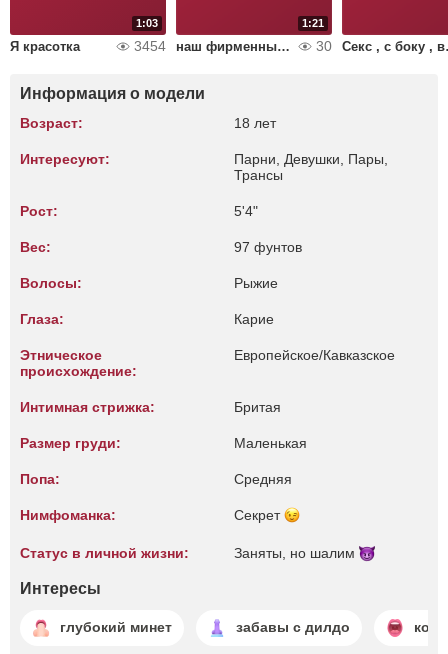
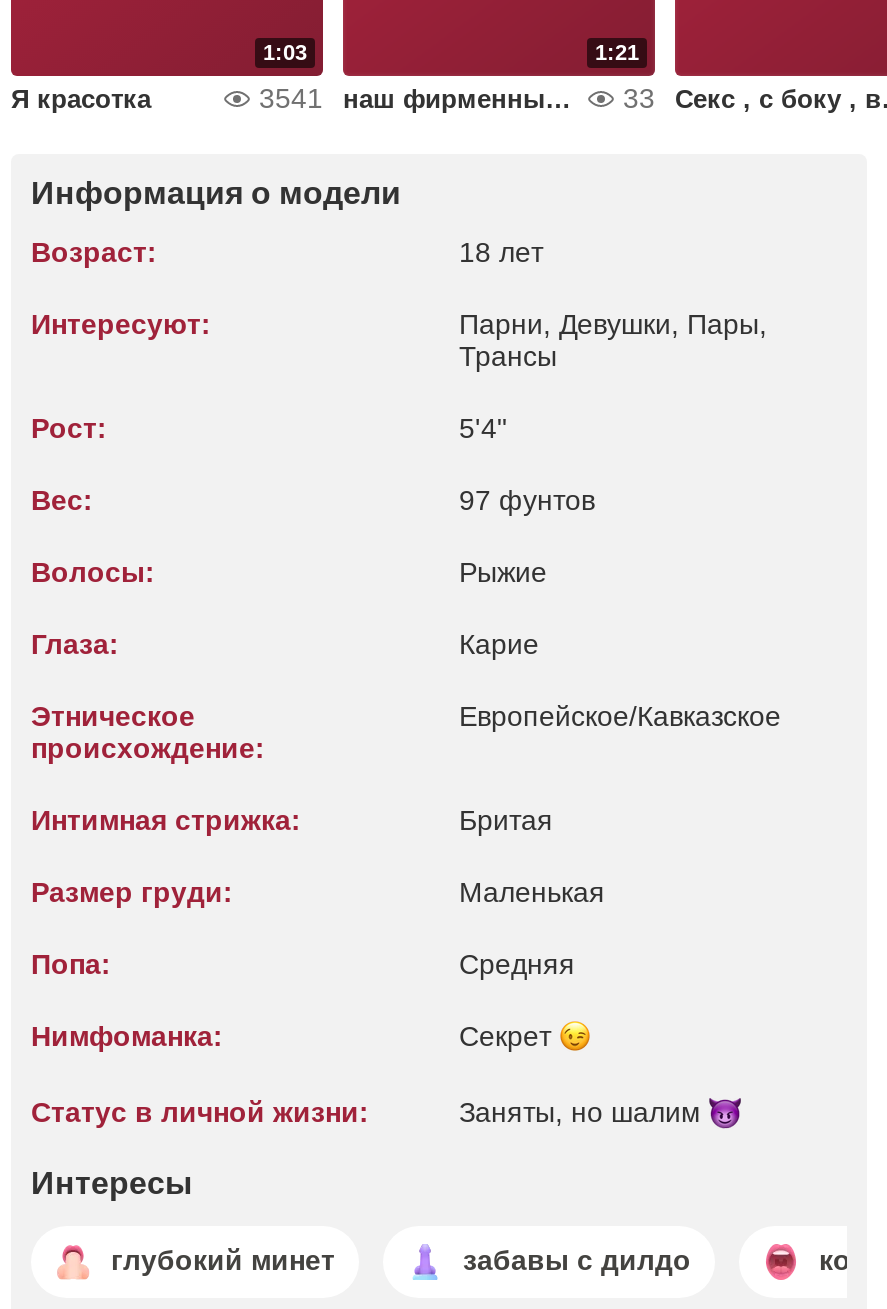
- 3454
+ 3541

- 30
+ 33
